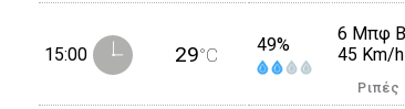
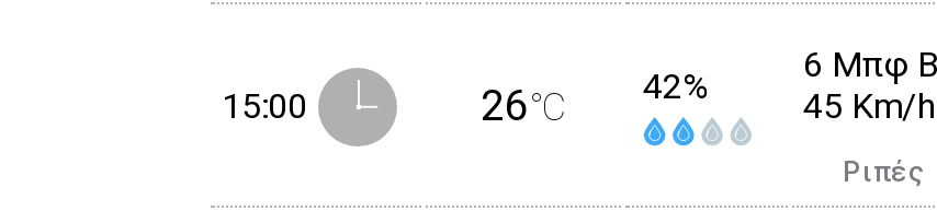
- 49%
+ 42%

- 29°C
+ 26°C
